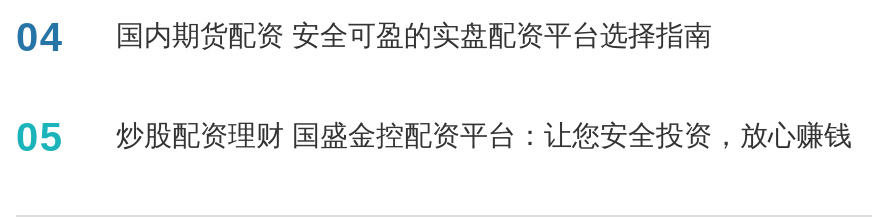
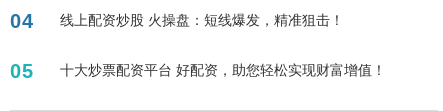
- 国内期货配资 安全可盈的实盘配资平台选择指南
+ 线上配资炒股 火操盘：短线爆发，精准狙击！

- 炒股配资理财 国盛金控配资平台：让您安全投资，放心赚钱
+ 十大炒票配资平台 好配资，助您轻松实现财富增值！
